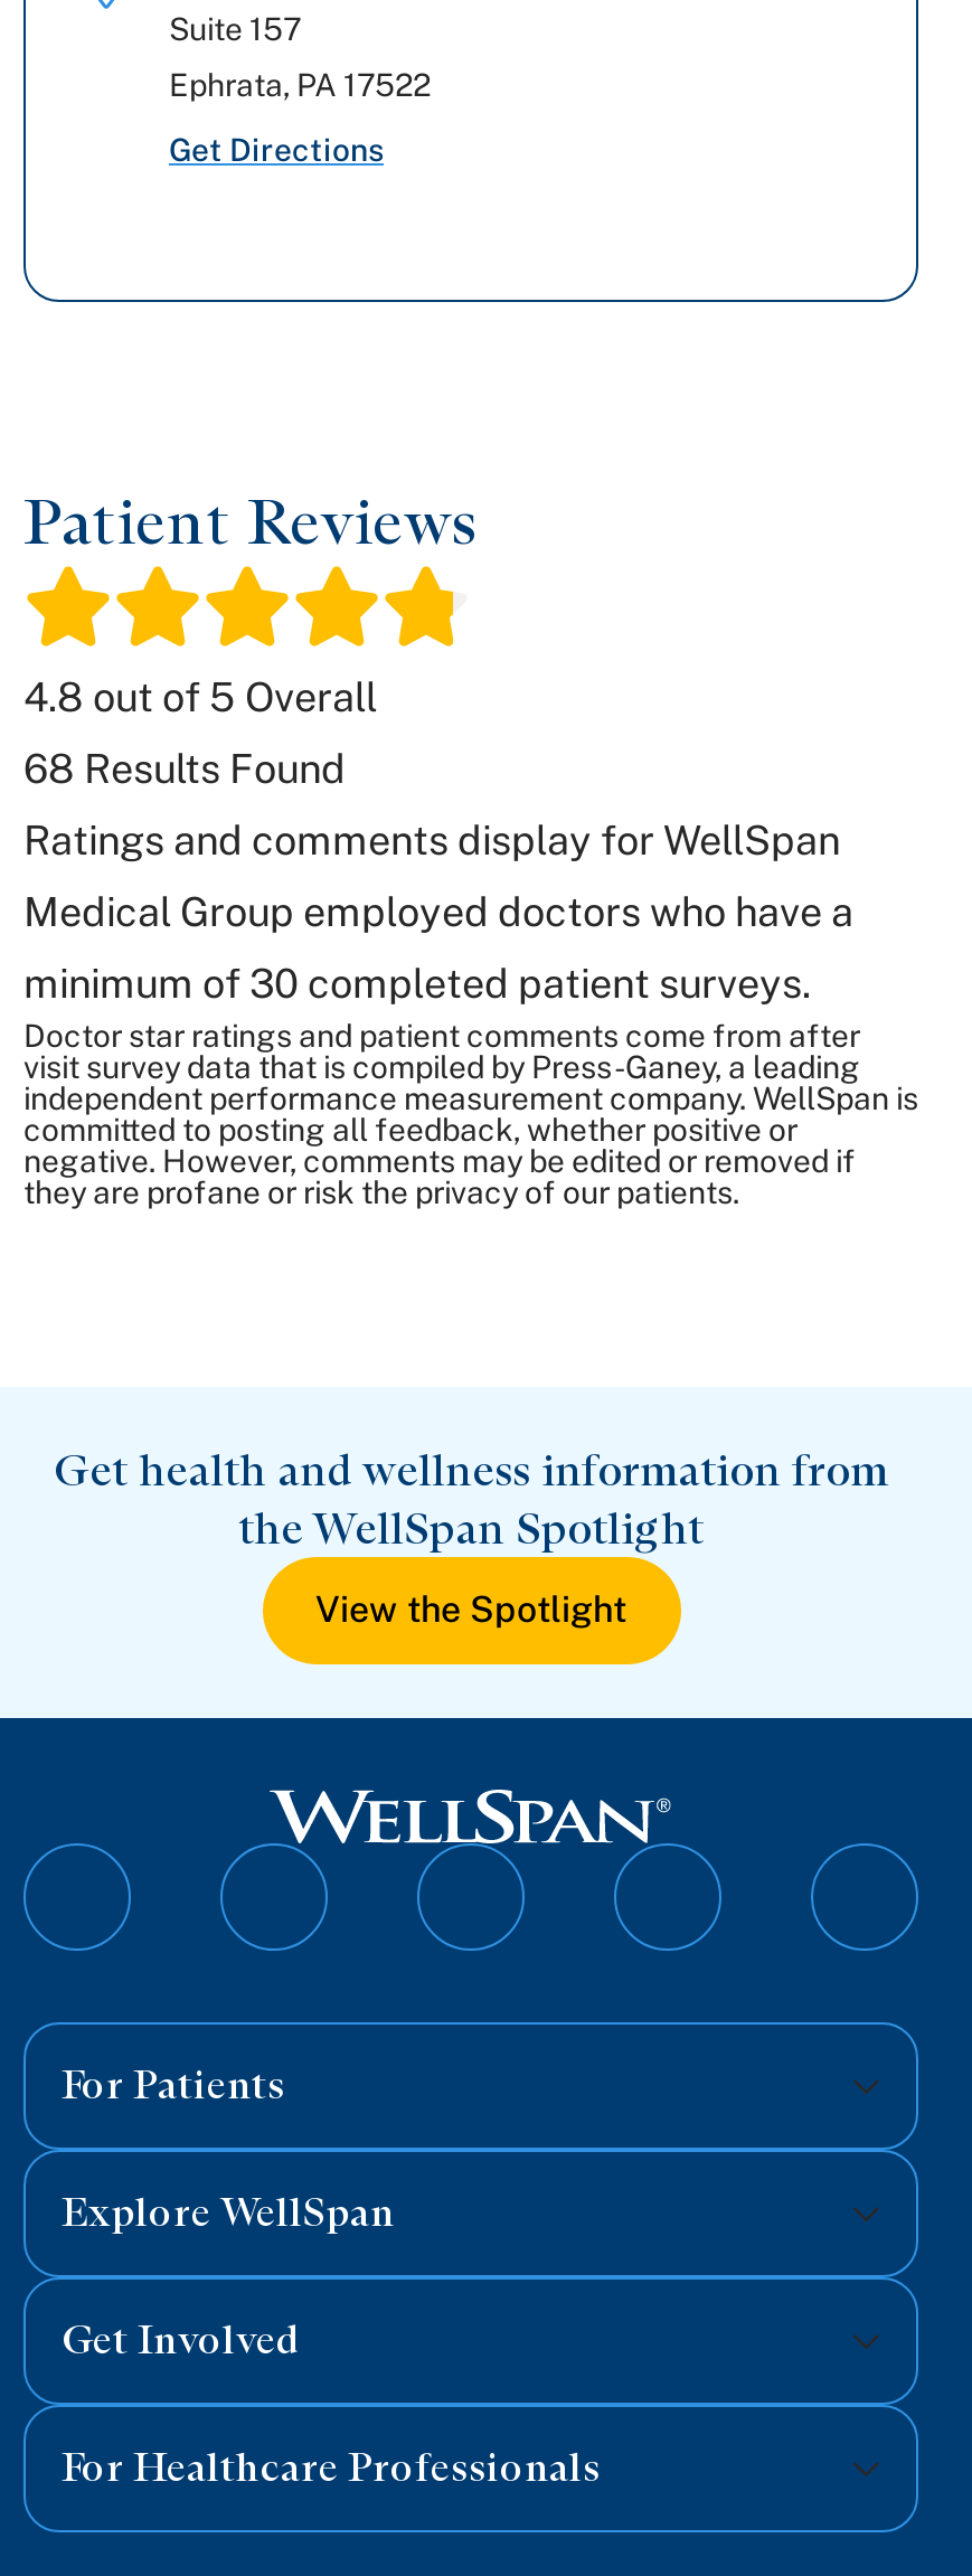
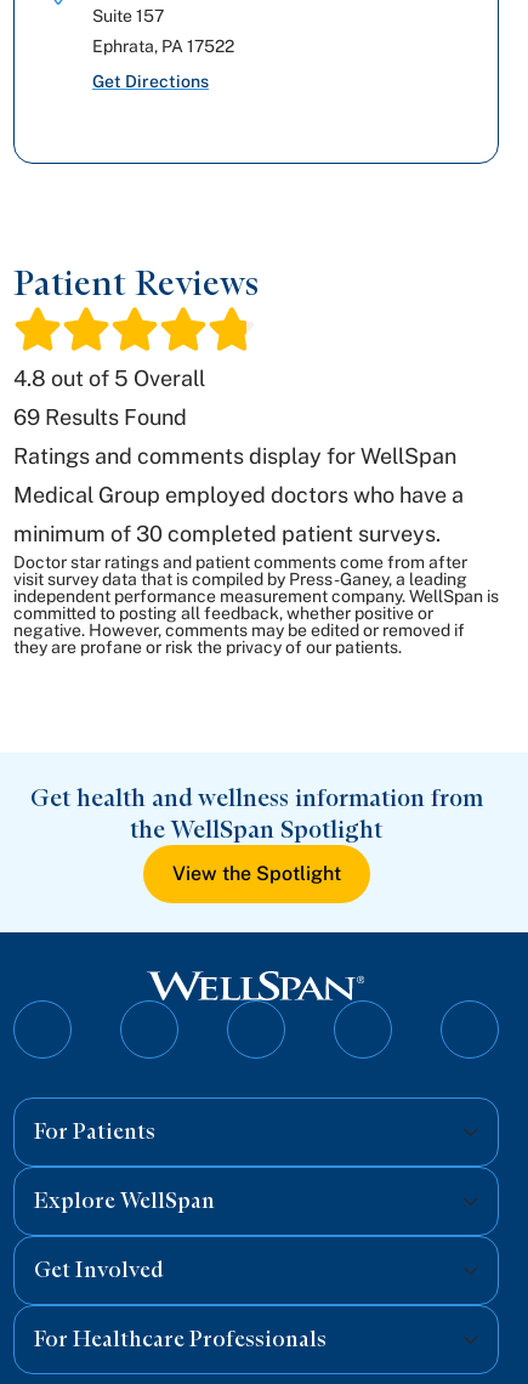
- 68 Results Found
+ 69 Results Found
